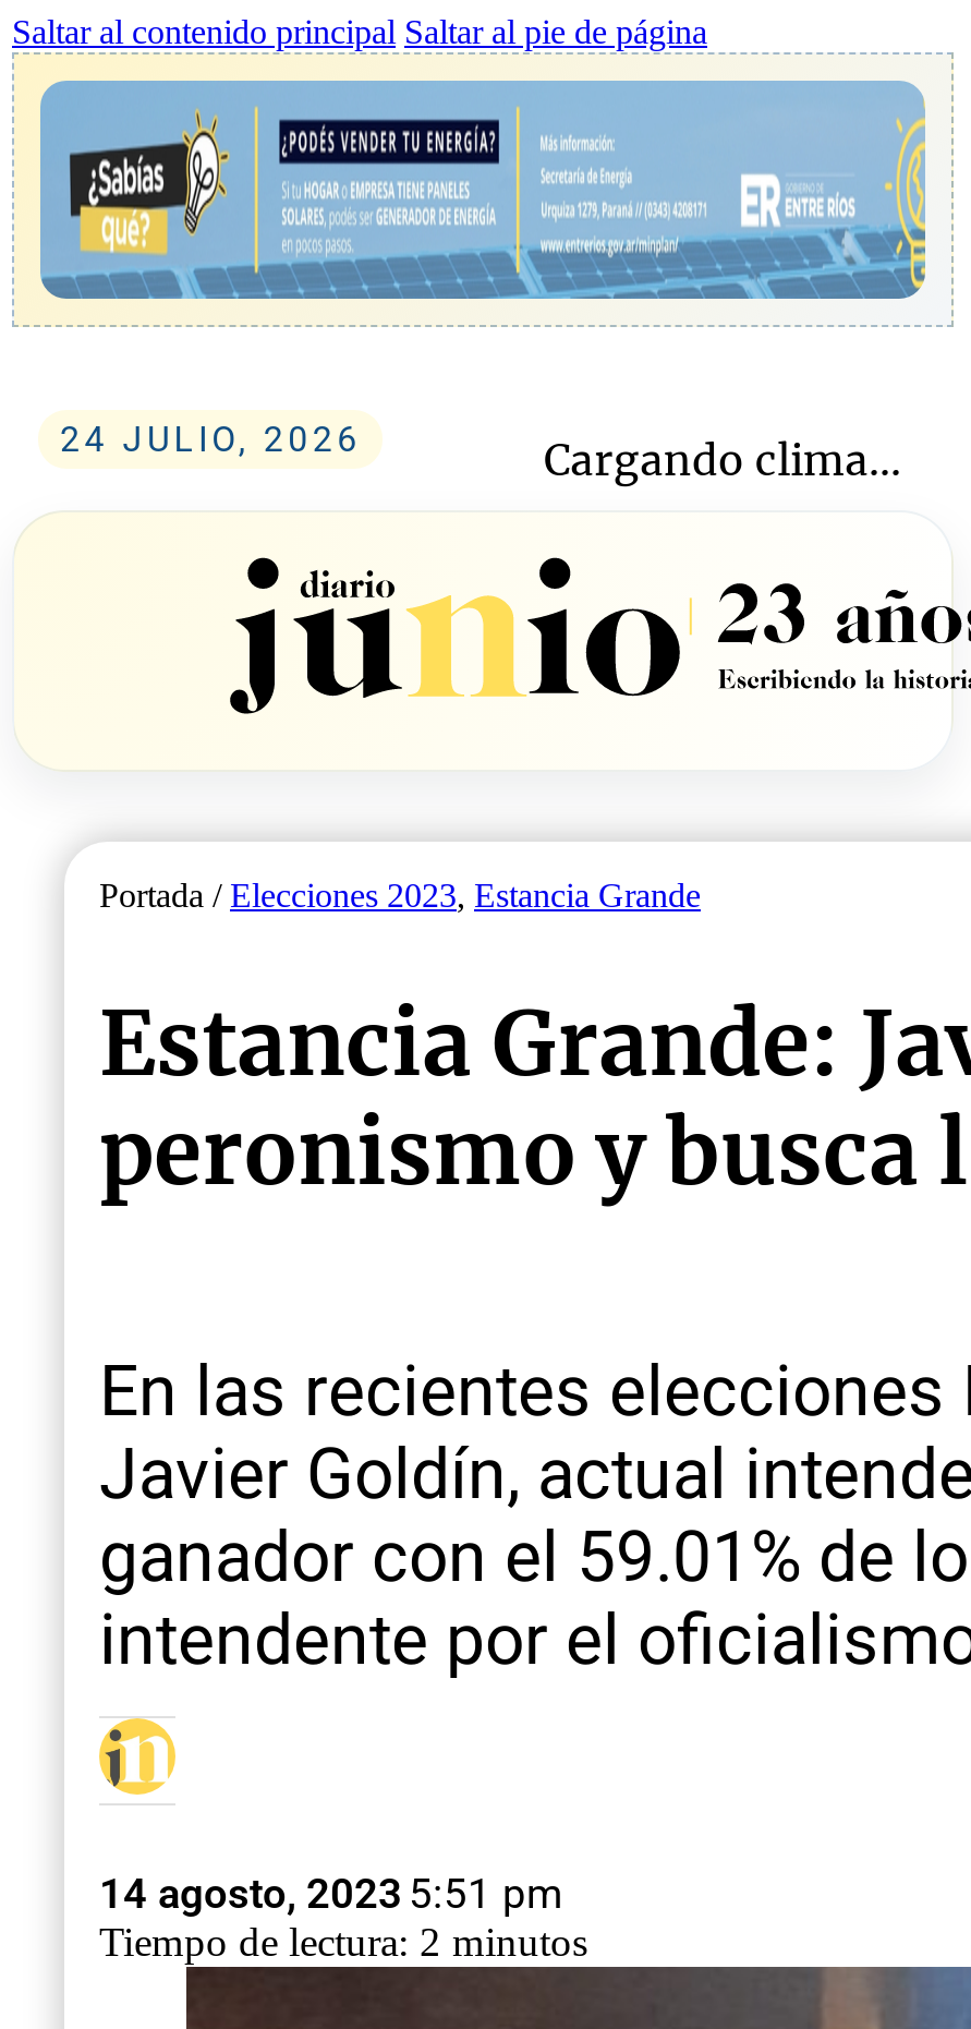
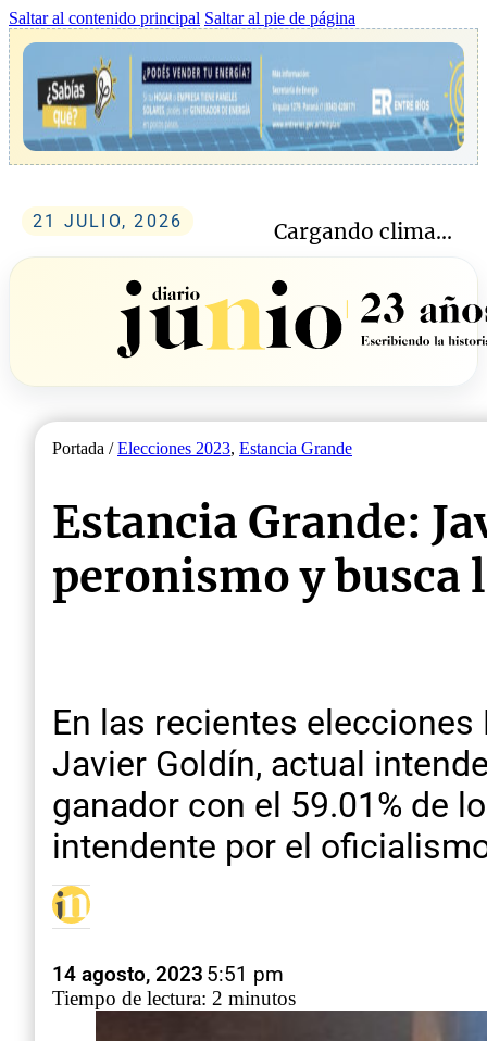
- 24 JULIO, 2026
+ 21 JULIO, 2026
